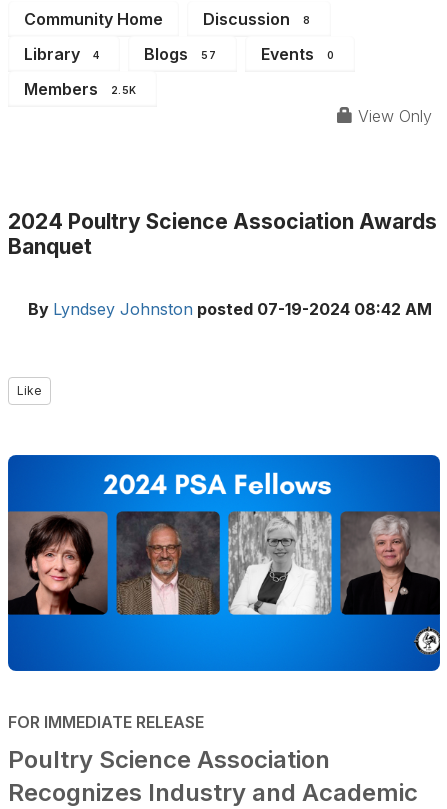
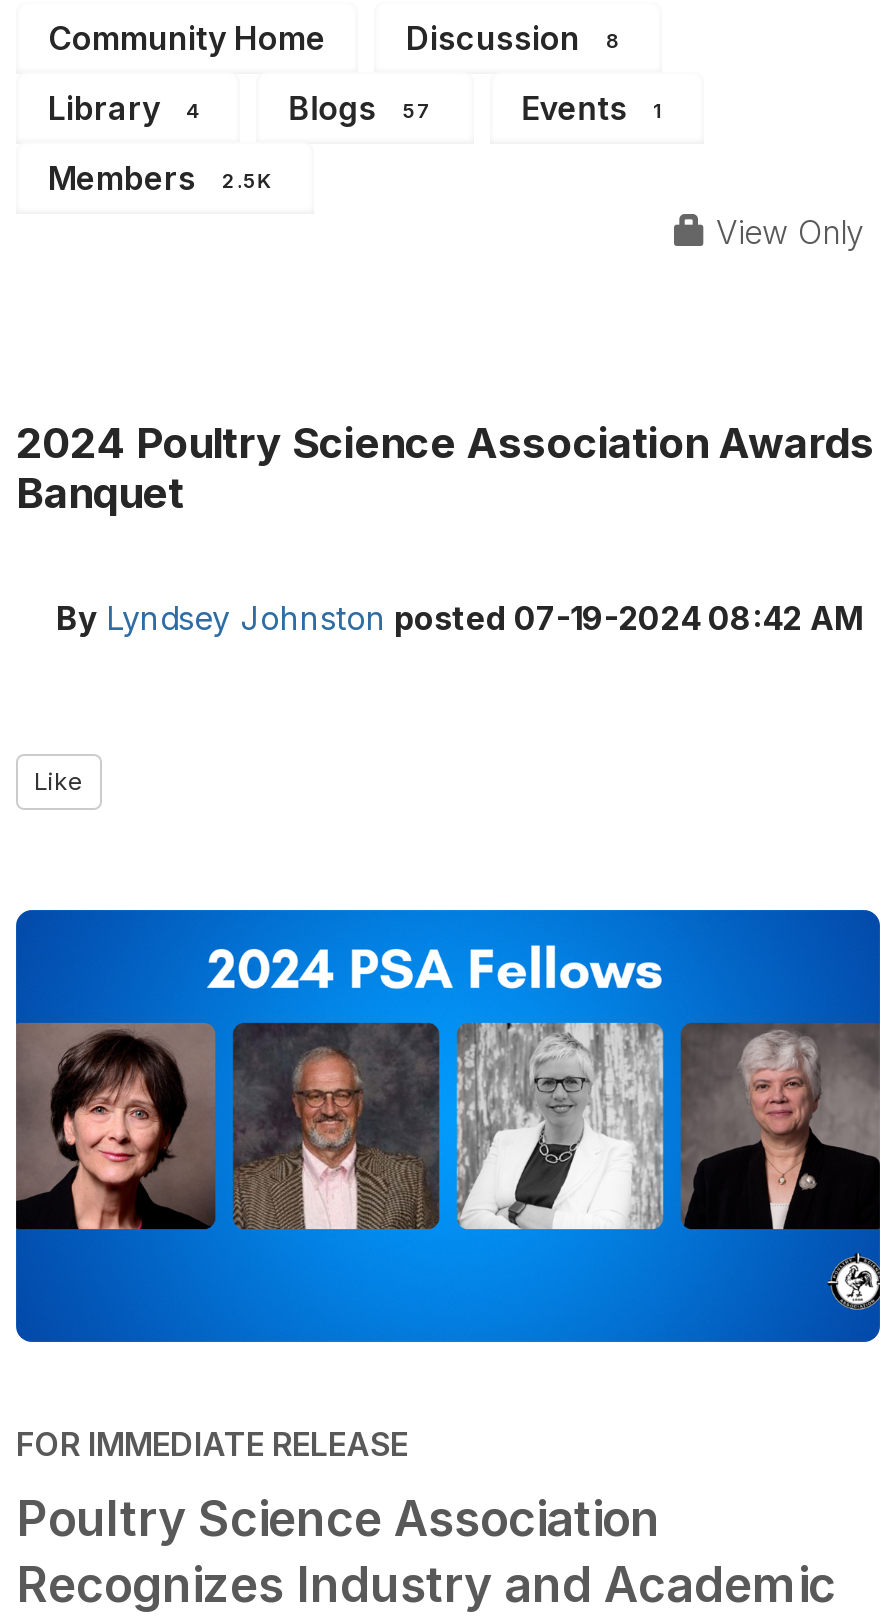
- Events 0
+ Events 1
